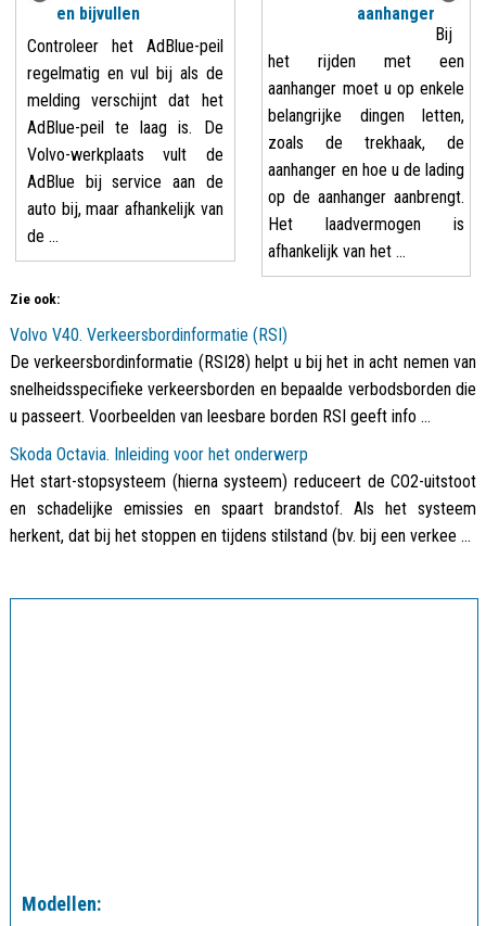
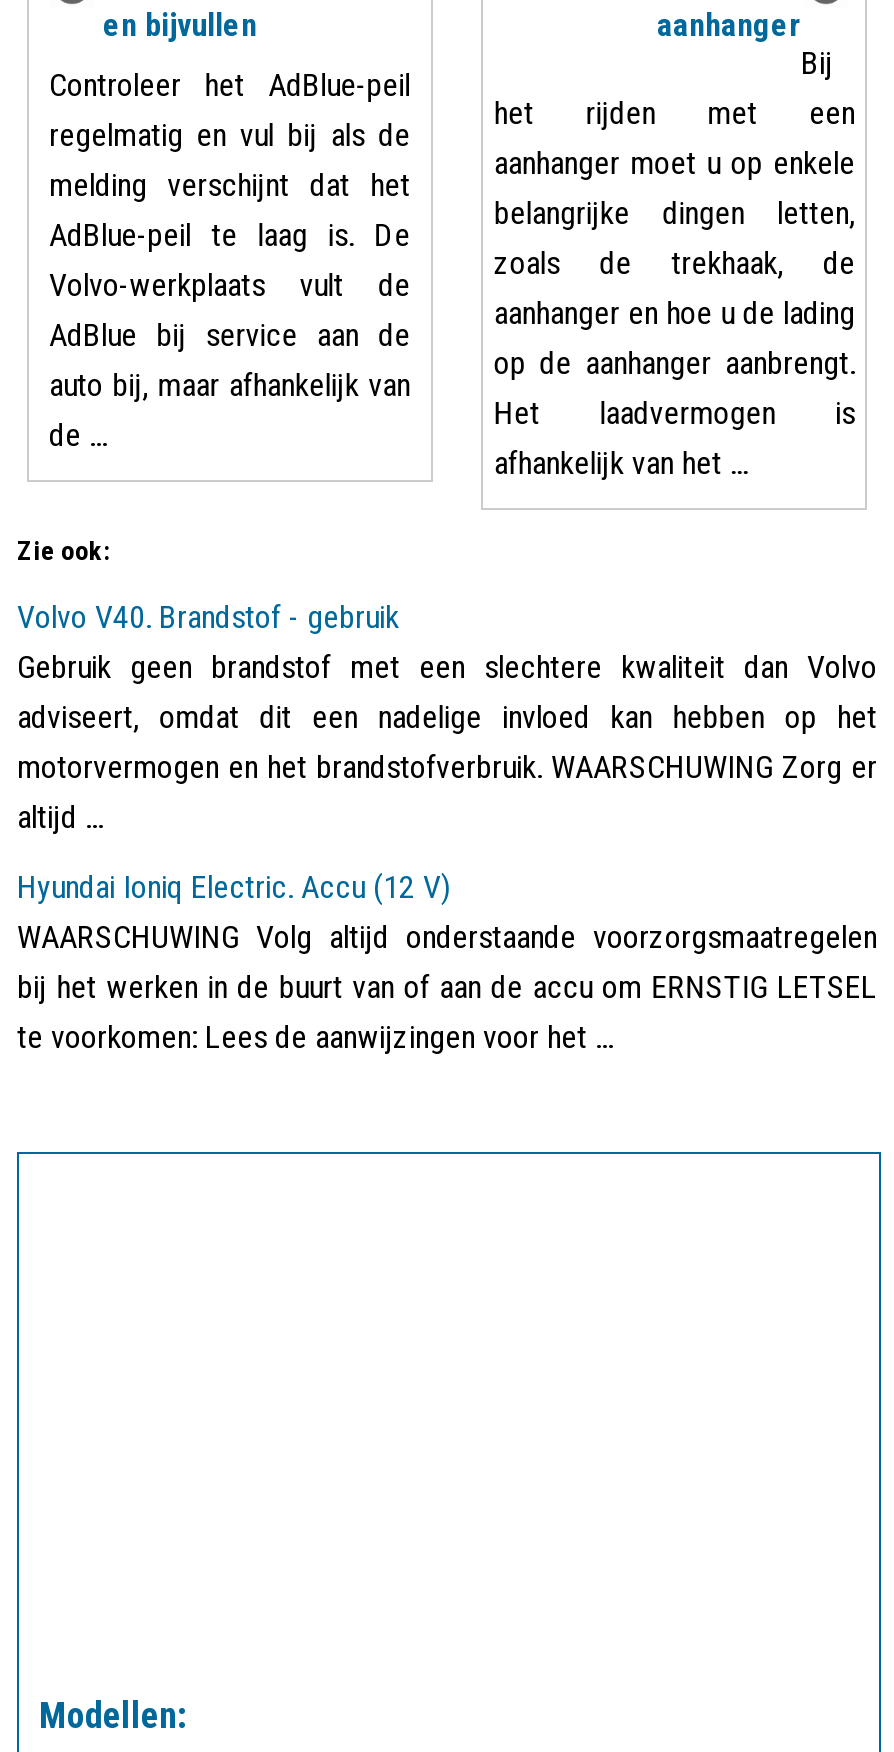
- Volvo V40. Verkeersbordinformatie (RSI)
- De verkeersbordinformatie (RSI28) helpt u bij het in acht nemen van
- snelheidsspecifieke verkeersborden en bepaalde verbodsborden die
- u passeert. Voorbeelden van leesbare borden RSI geeft info ...
+ Volvo V40. Brandstof - gebruik
+ Gebruik geen brandstof met een slechtere kwaliteit dan Volvo
+ adviseert, omdat dit een nadelige invloed kan hebben op het
+ motorvermogen en het brandstofverbruik. WAARSCHUWING Zorg er
+ altijd ...

- Skoda Octavia. Inleiding voor het onderwerp
- Het start-stopsysteem (hierna systeem) reduceert de CO2-uitstoot
- en schadelijke emissies en spaart brandstof. Als het systeem
- herkent, dat bij het stoppen en tijdens stilstand (bv. bij een verkee ...
+ Hyundai Ioniq Electric. Accu (12 V)
+ WAARSCHUWING Volg altijd onderstaande voorzorgsmaatregelen
+ bij het werken in de buurt van of aan de accu om ERNSTIG LETSEL
+ te voorkomen: Lees de aanwijzingen voor het ...
